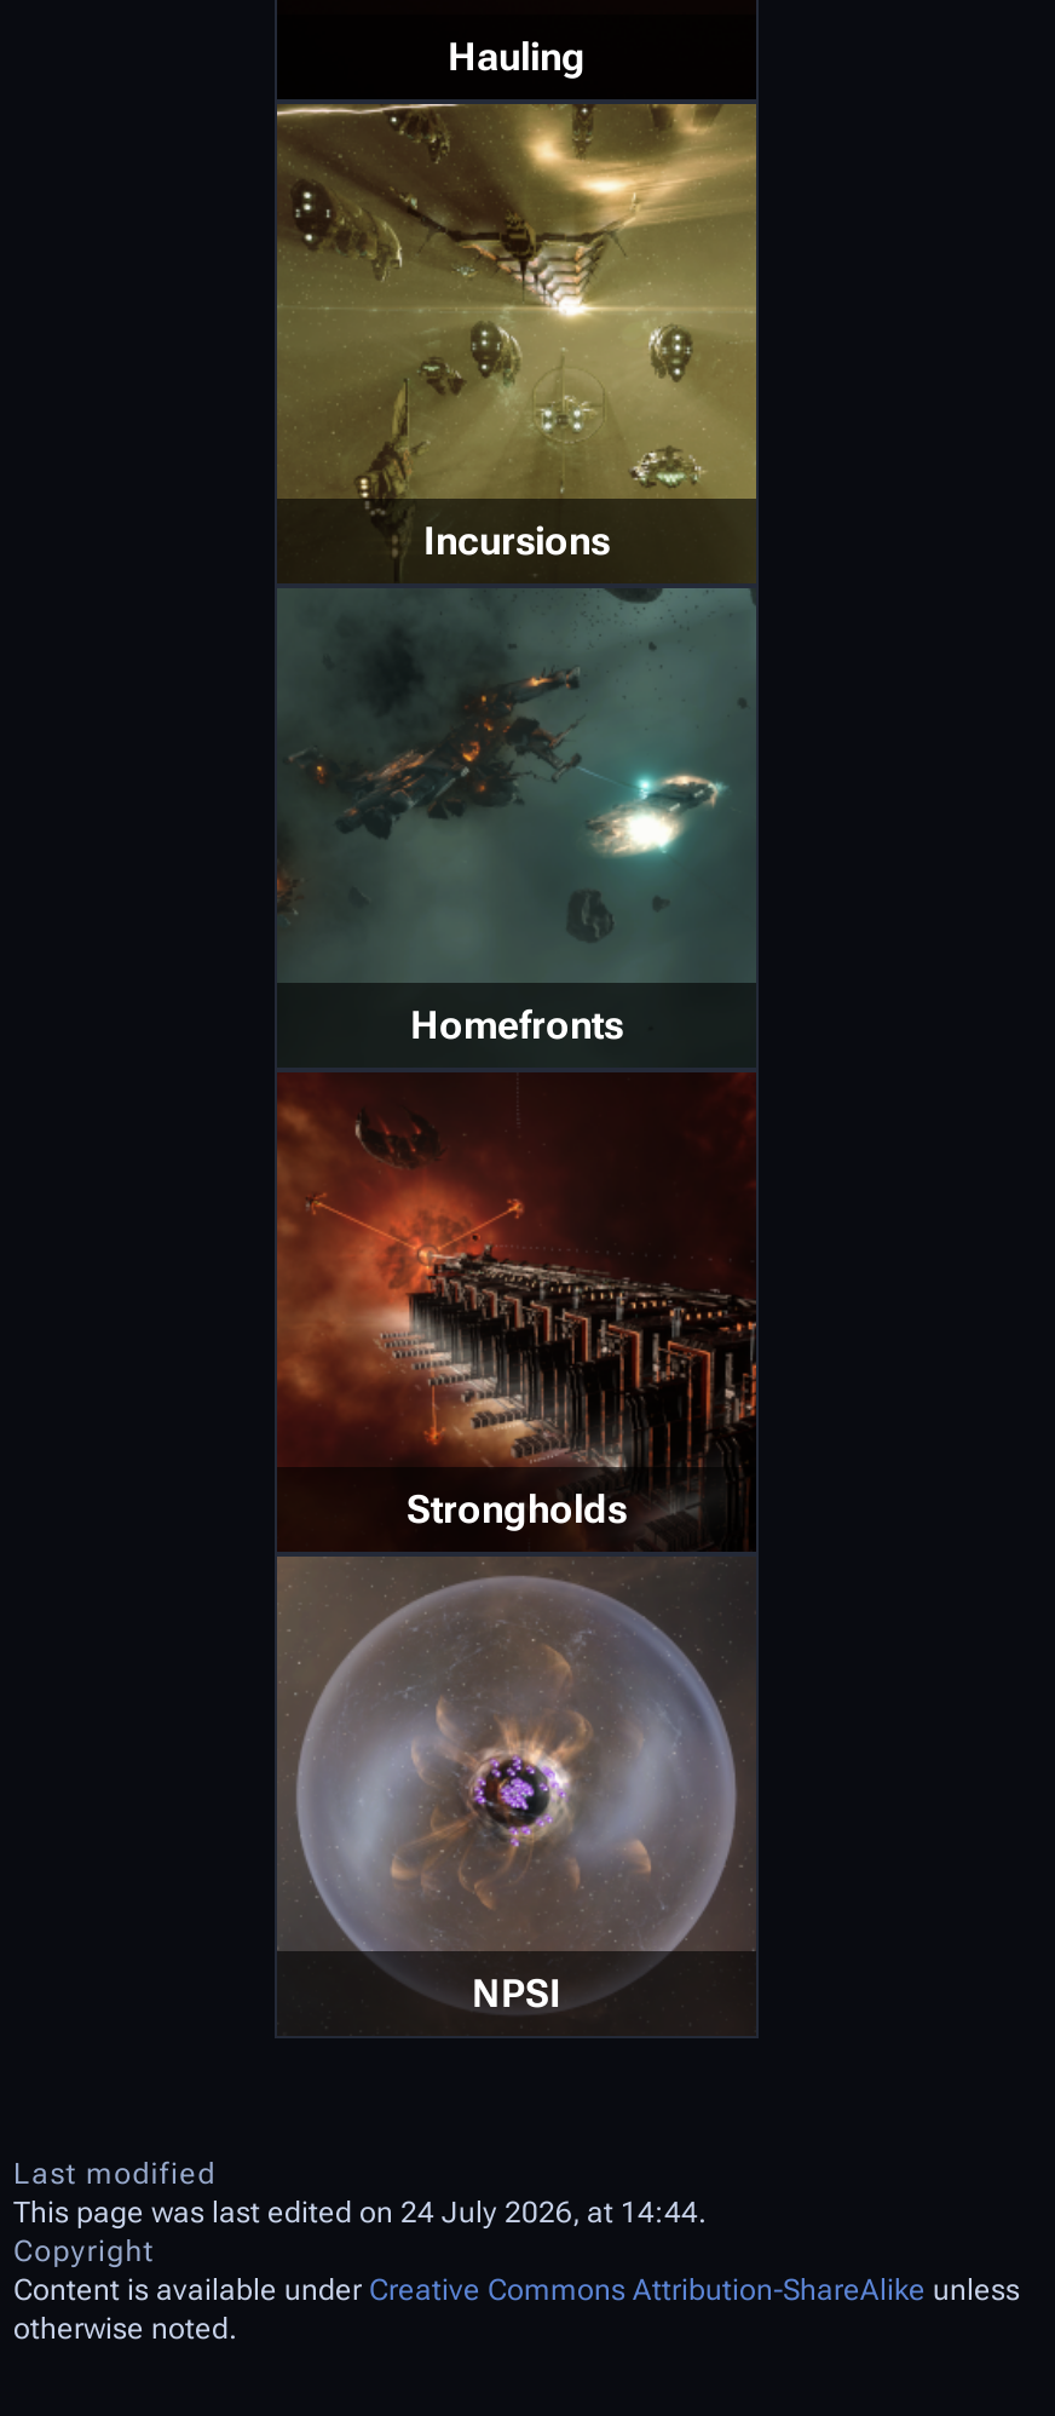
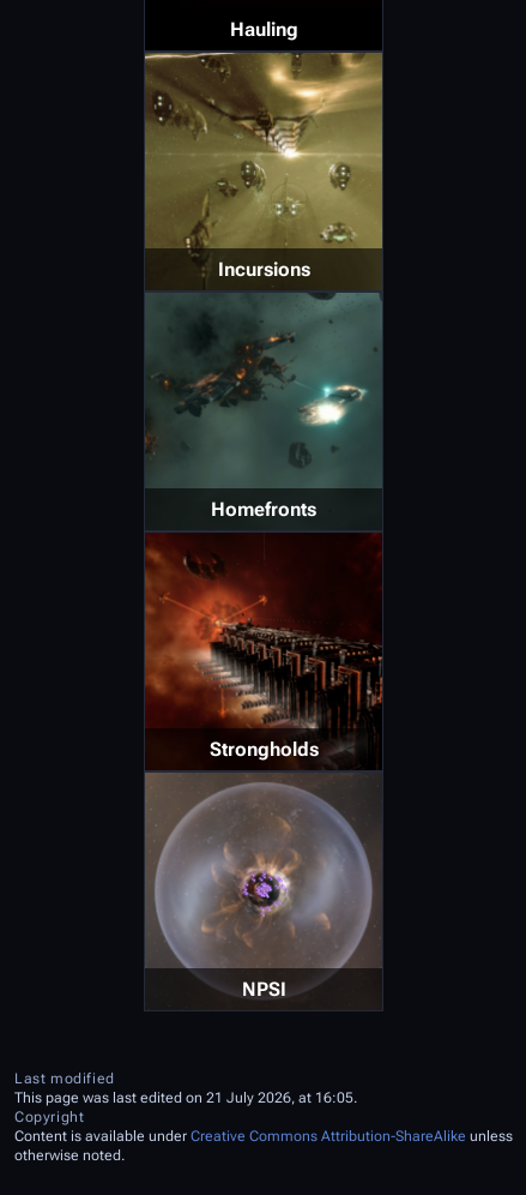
- This page was last edited on 24 July 2026, at 14:44.
+ This page was last edited on 21 July 2026, at 16:05.
